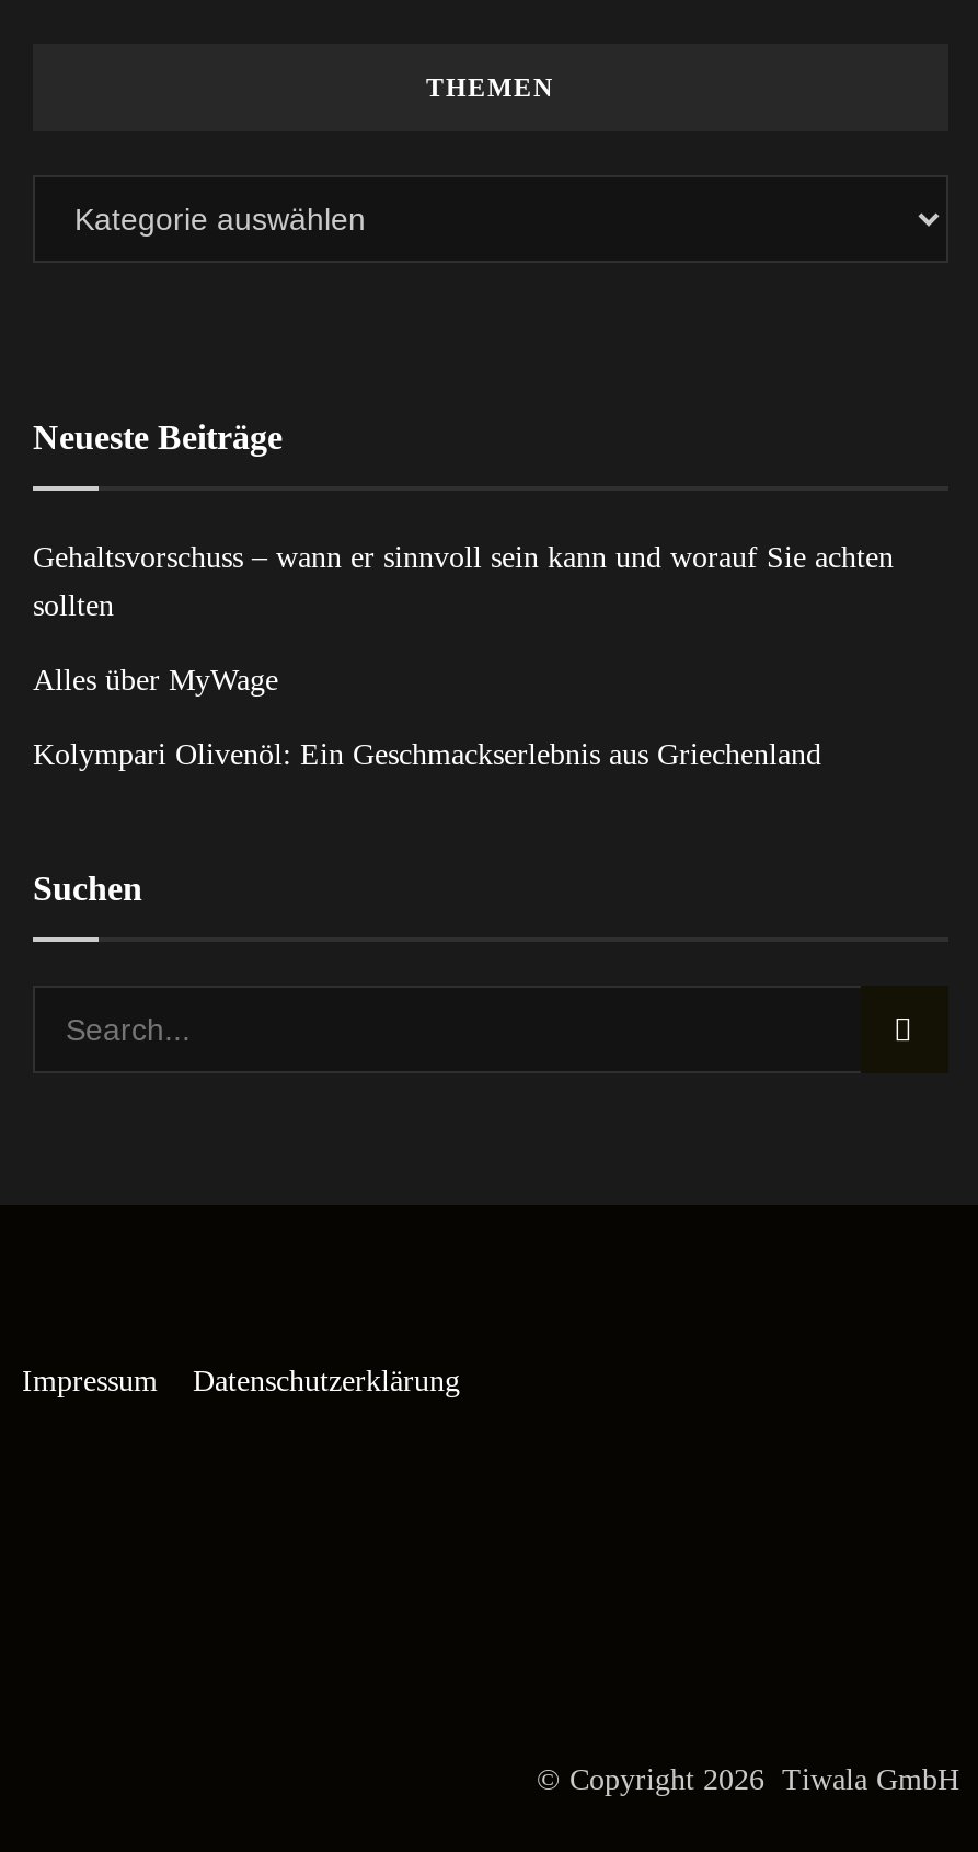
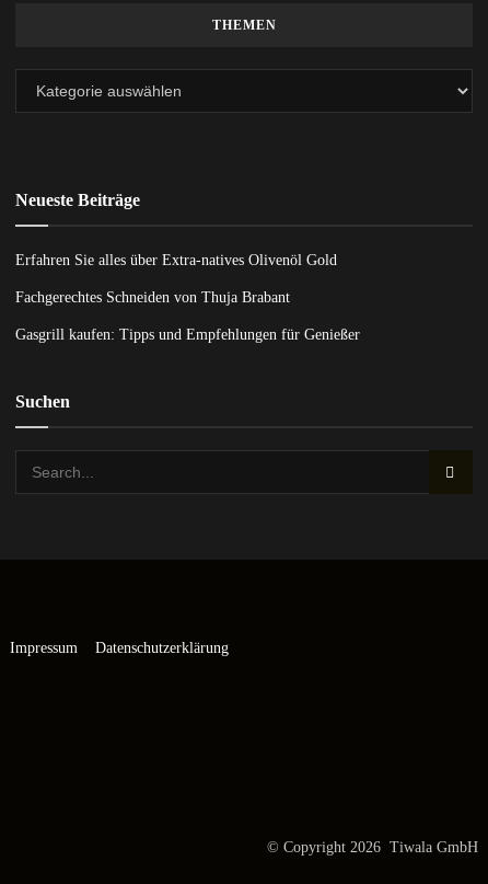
- Gehaltsvorschuss – wann er sinnvoll sein kann und worauf Sie achten
- sollten
- Alles über MyWage
- Kolympari Olivenöl: Ein Geschmackserlebnis aus Griechenland
+ Erfahren Sie alles über Extra-natives Olivenöl Gold
+ Fachgerechtes Schneiden von Thuja Brabant
+ Gasgrill kaufen: Tipps und Empfehlungen für Genießer
